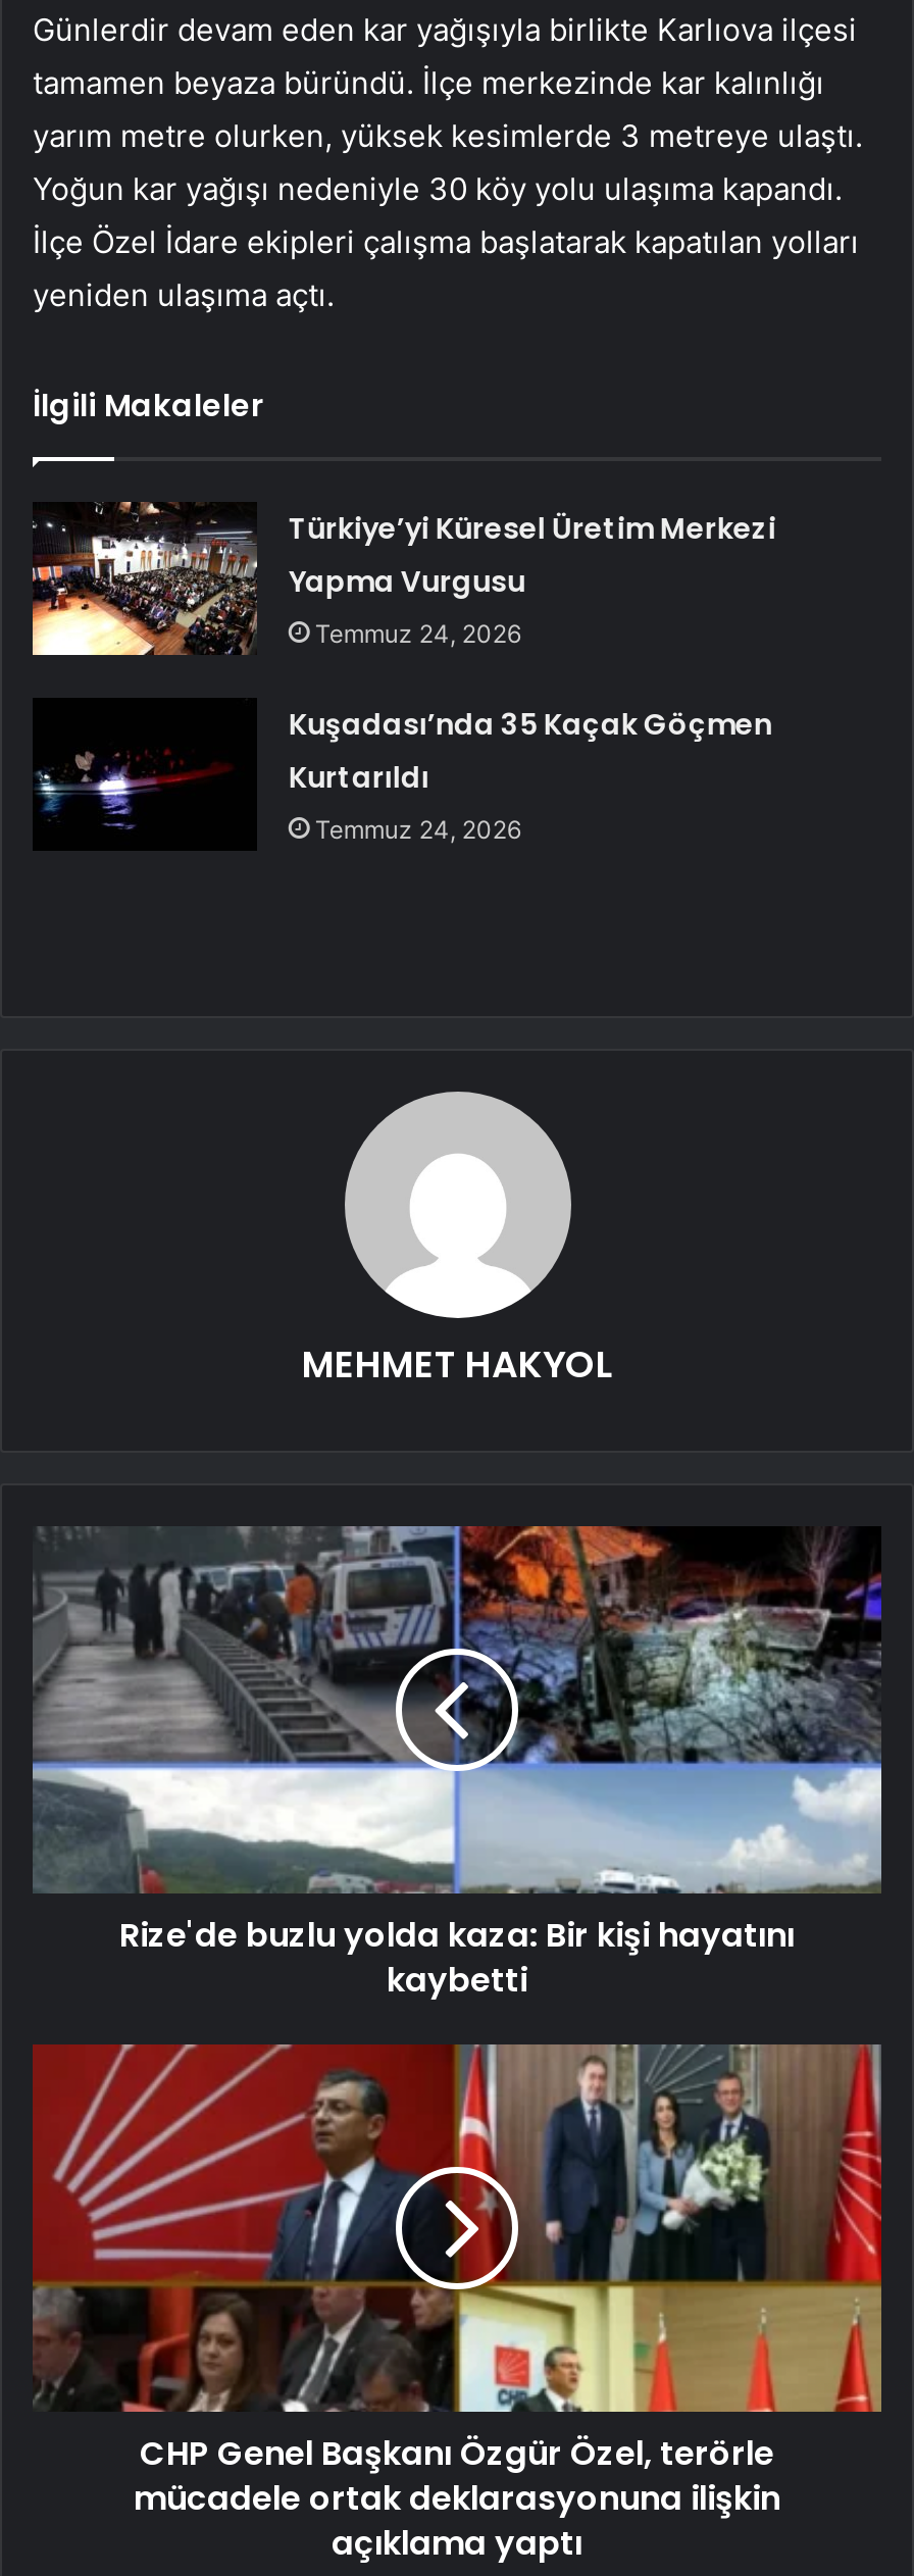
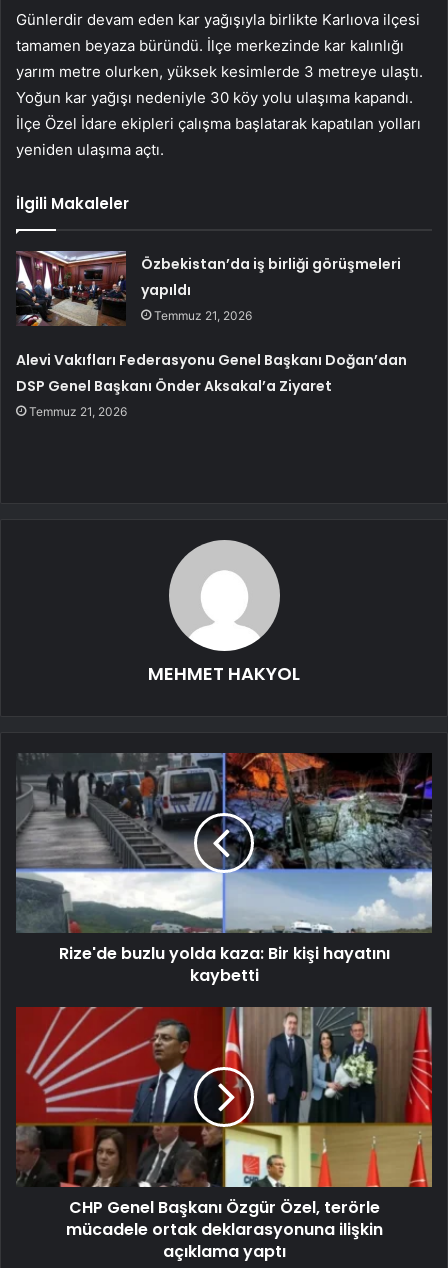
- [image]
- Türkiye’yi Küresel Üretim Merkezi
- Yapma Vurgusu
- Temmuz 24, 2026
+ [image]
+ Özbekistan’da iş birliği görüşmeleri
+ yapıldı
+ Temmuz 21, 2026

- Kuşadası’nda 35 Kaçak Göçmen
- Kurtarıldı
- Temmuz 24, 2026
+ Alevi Vakıfları Federasyonu Genel Başkanı Doğan’dan
+ DSP Genel Başkanı Önder Aksakal’a Ziyaret
+ Temmuz 21, 2026
